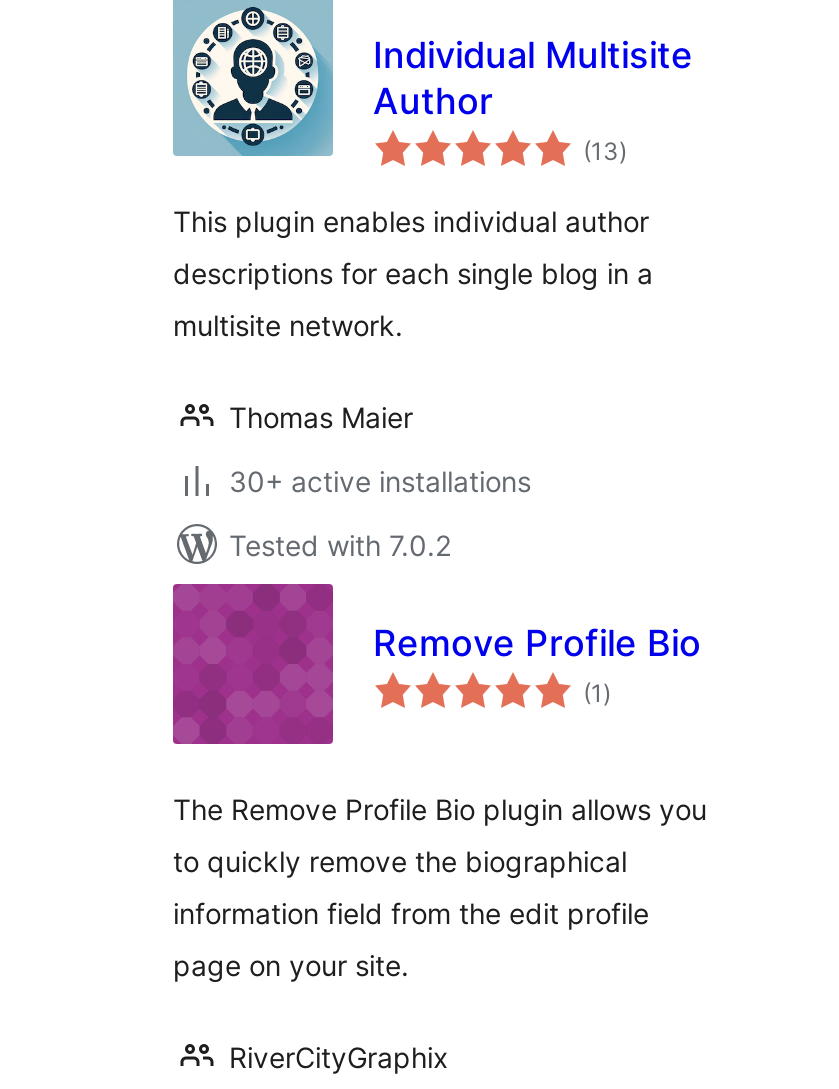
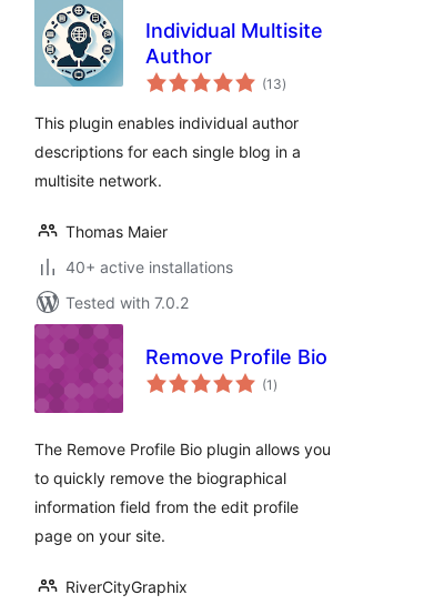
- 30+ active installations
+ 40+ active installations
